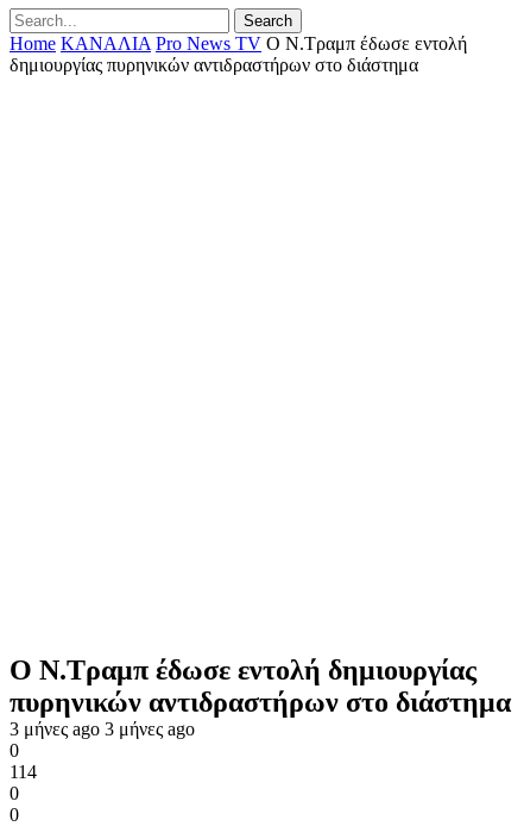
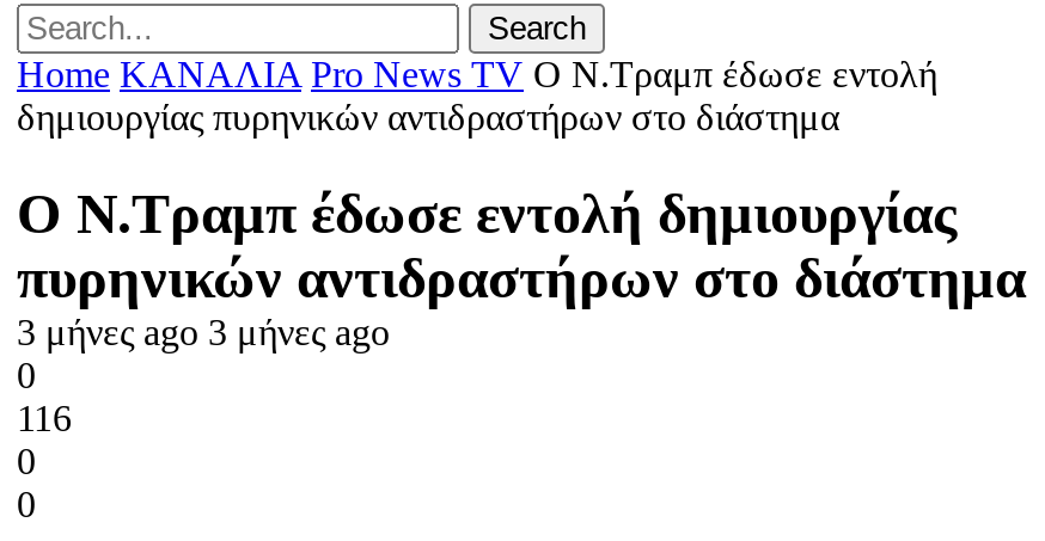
- 114
+ 116
